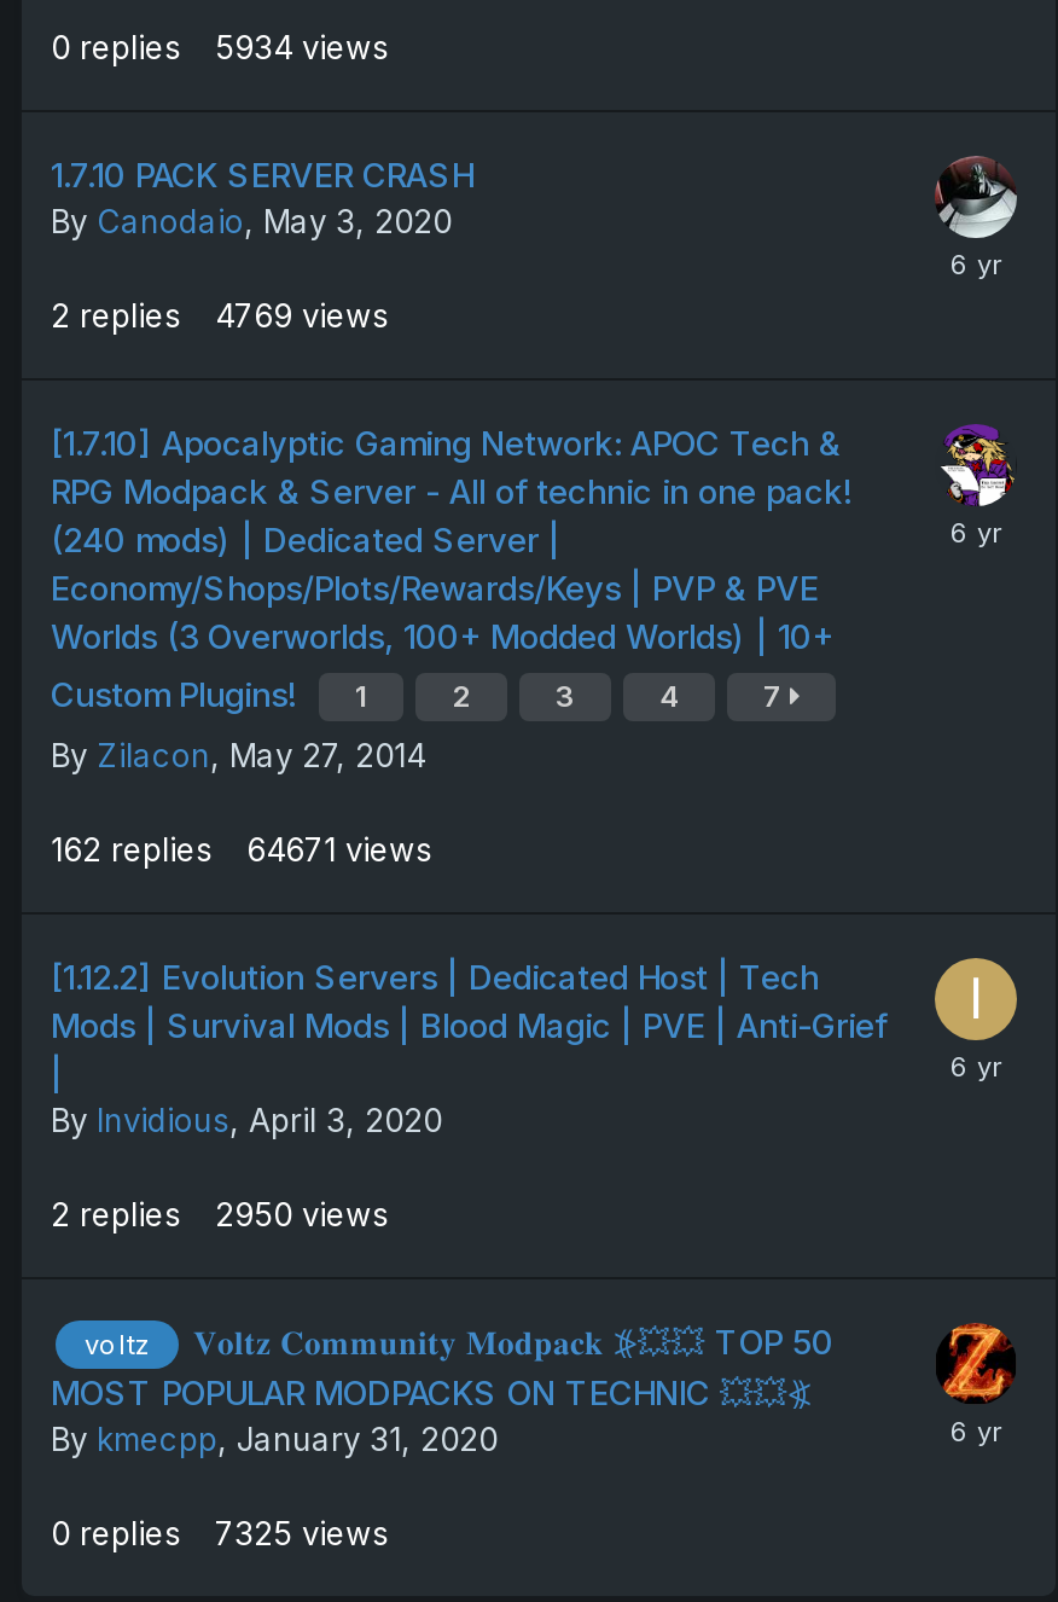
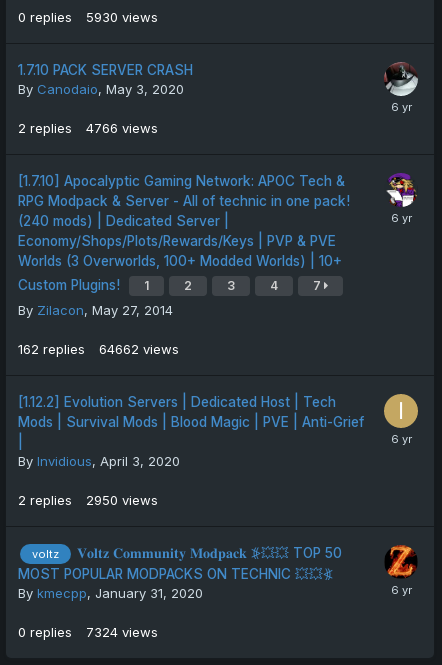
- 0 replies 5934 views
+ 0 replies 5930 views

- 2 replies 4769 views
+ 2 replies 4766 views

- 162 replies 64671 views
+ 162 replies 64662 views

- 0 replies 7325 views
+ 0 replies 7324 views
